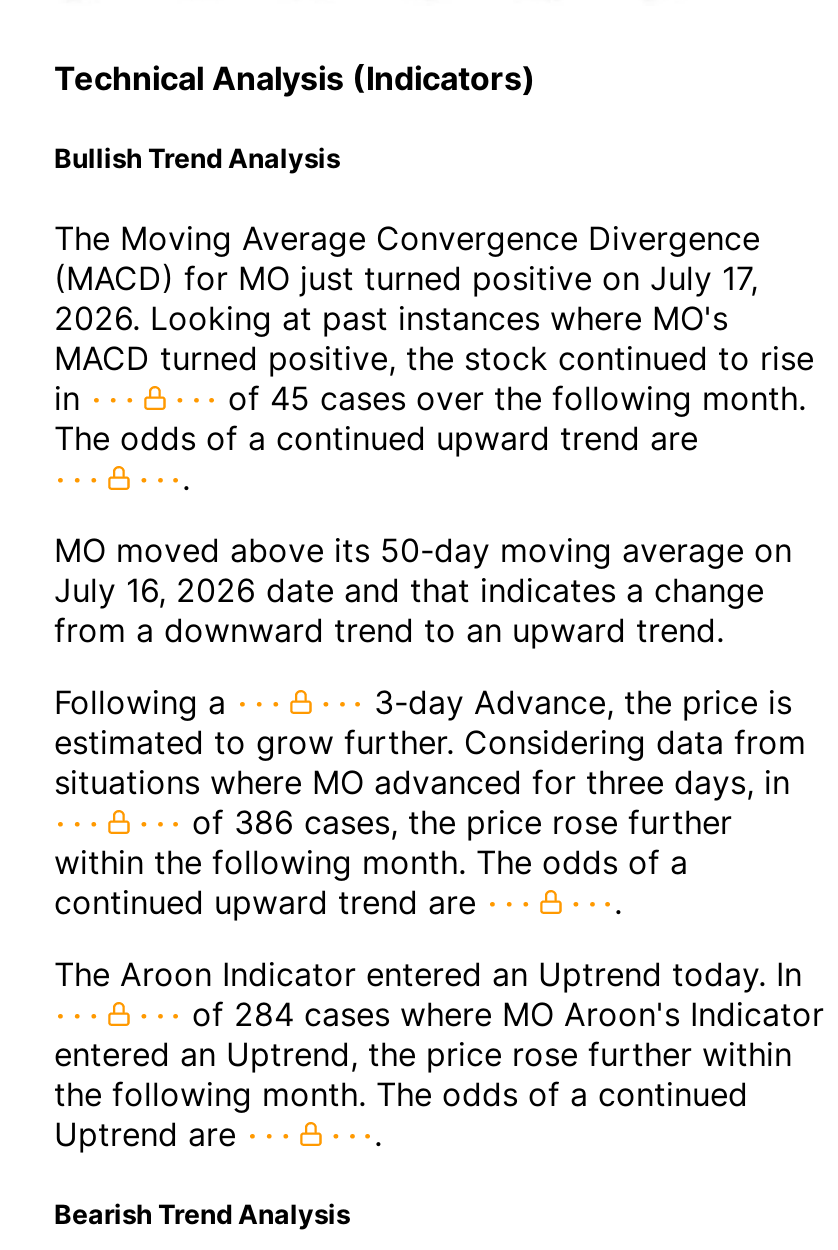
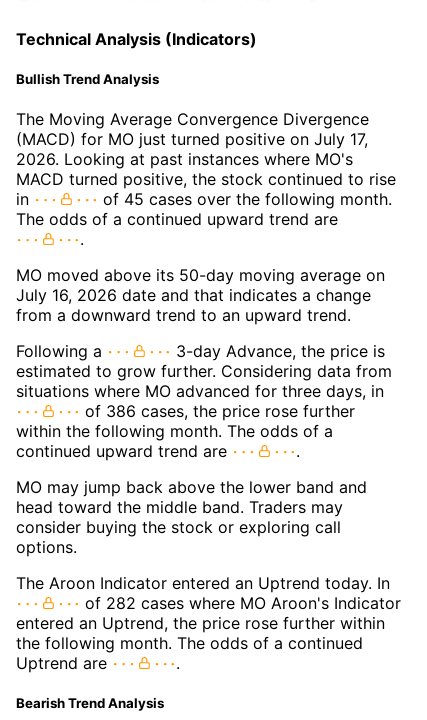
+ MO may jump back above the lower band and
+ head toward the middle band. Traders may
+ consider buying the stock or exploring call
+ options.

- of 284 cases where MO Aroon's Indicator
+ of 282 cases where MO Aroon's Indicator
